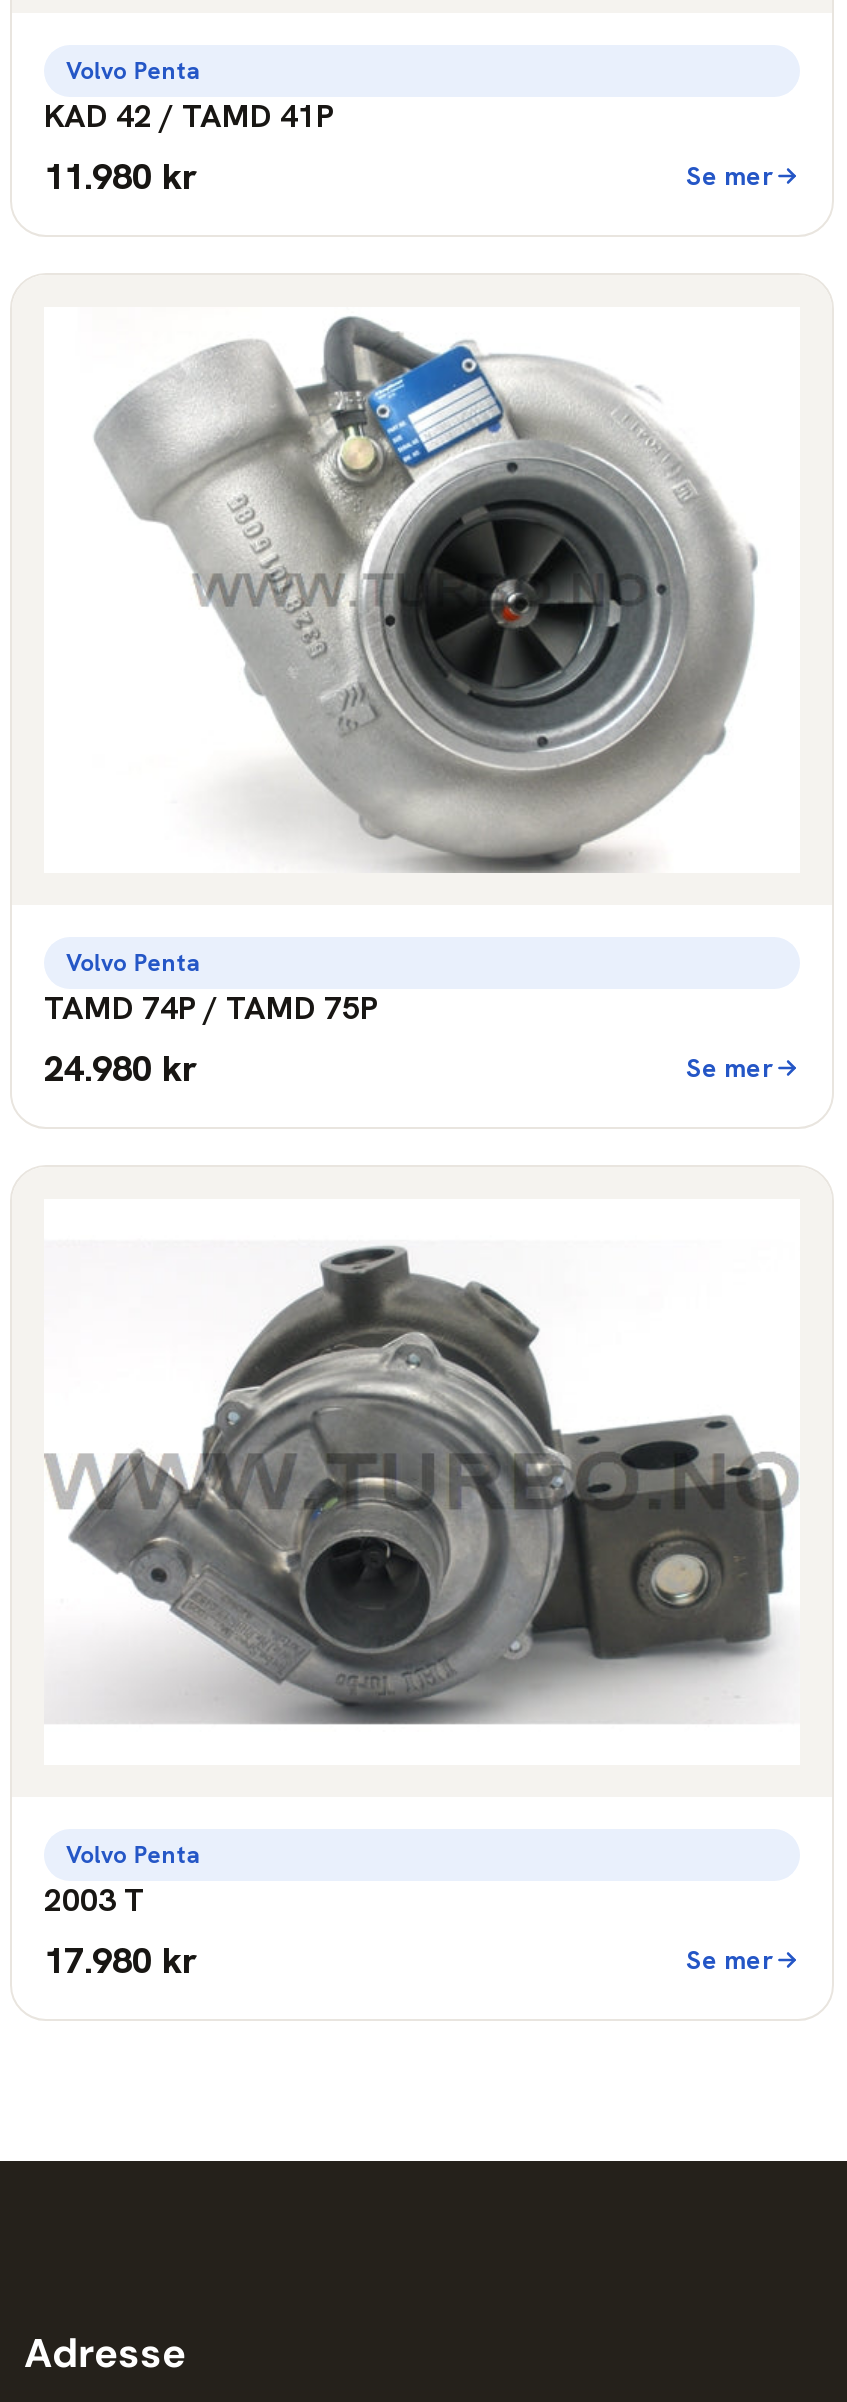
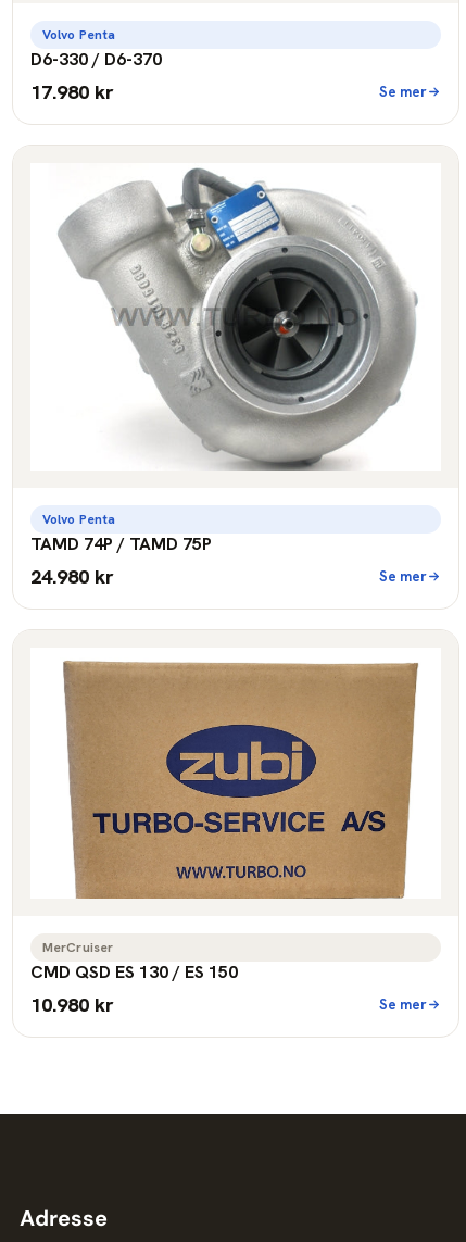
- KAD 42 / TAMD 41P
- 11.980 kr
+ D6-330 / D6-370
+ 17.980 kr

- [image]
+ [image]

- Volvo Penta
- 2003 T
- 17.980 kr
+ MerCruiser
+ CMD QSD ES 130 / ES 150
+ 10.980 kr
